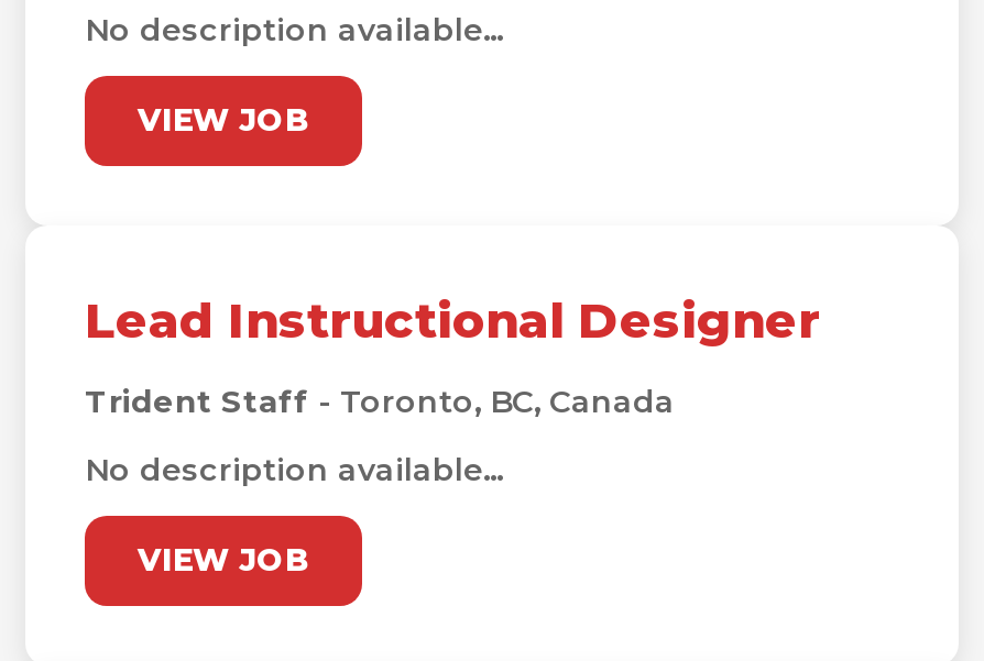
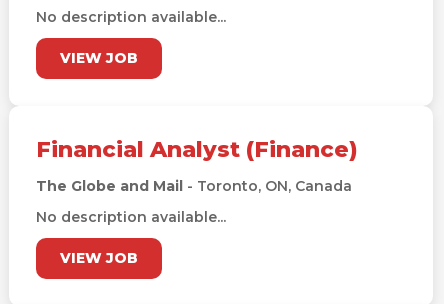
- Lead Instructional Designer
+ Financial Analyst (Finance)

- Trident Staff - Toronto, BC, Canada
+ The Globe and Mail - Toronto, ON, Canada
